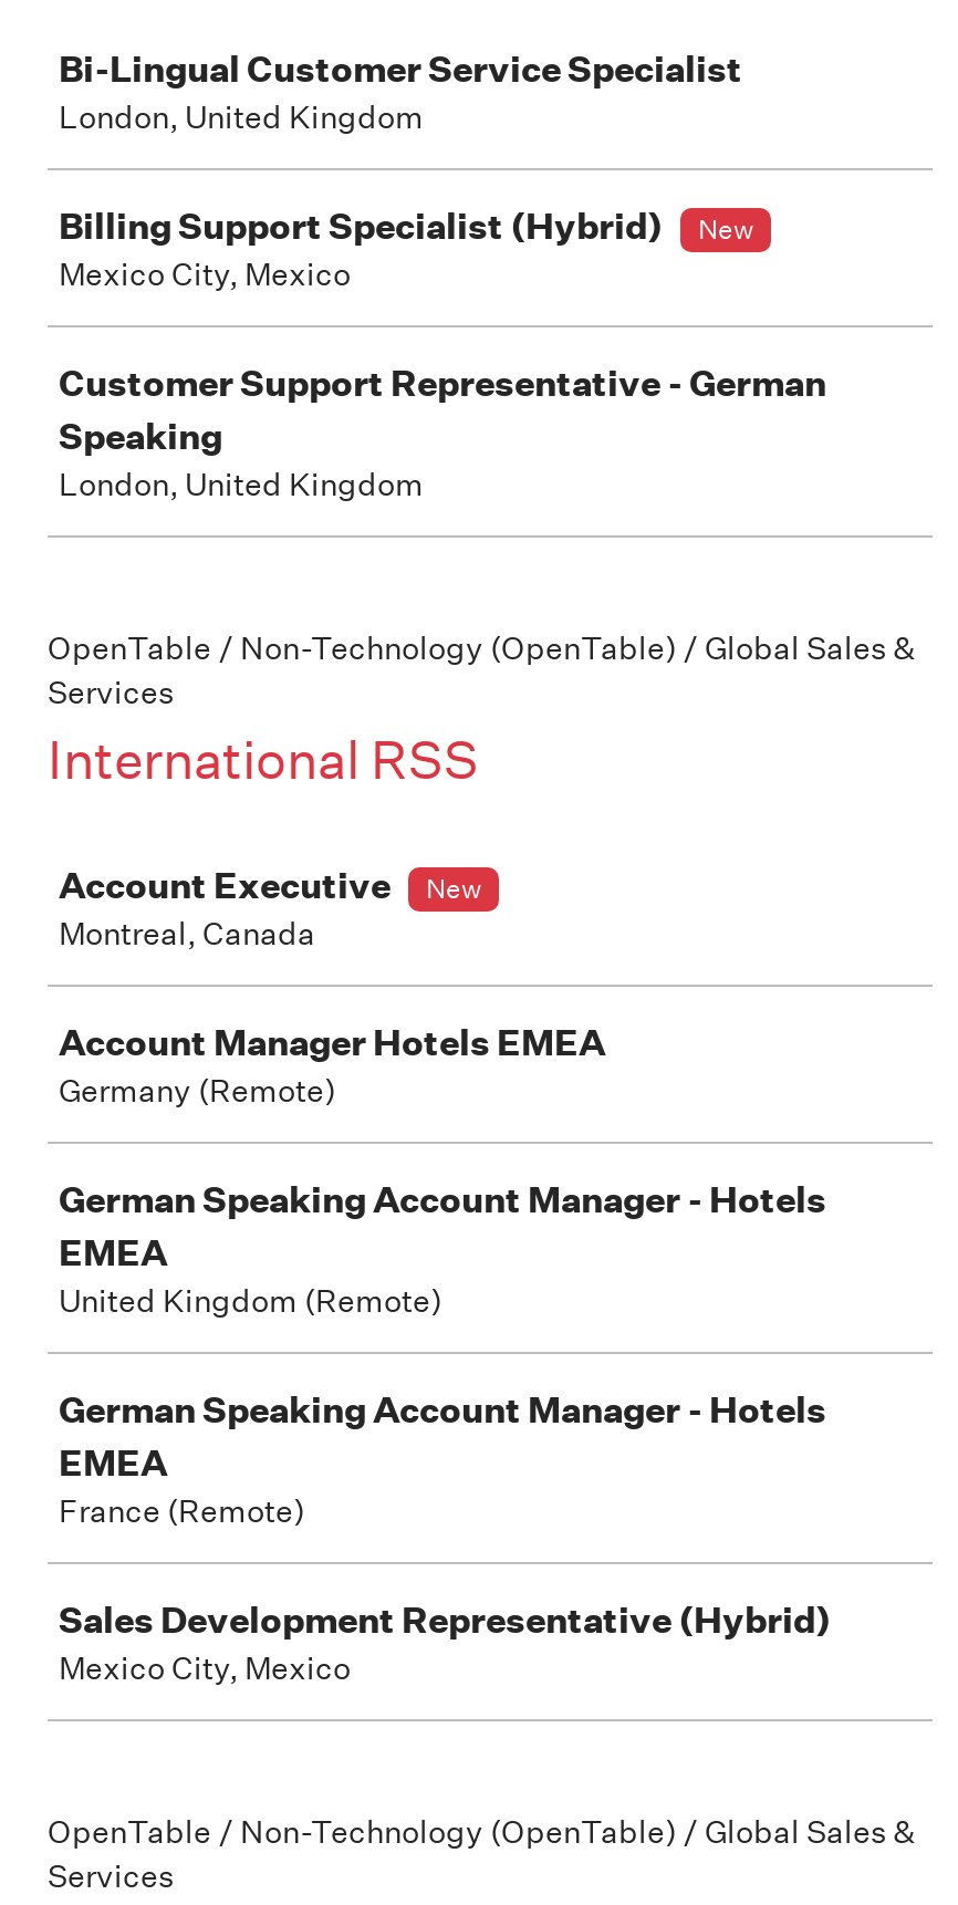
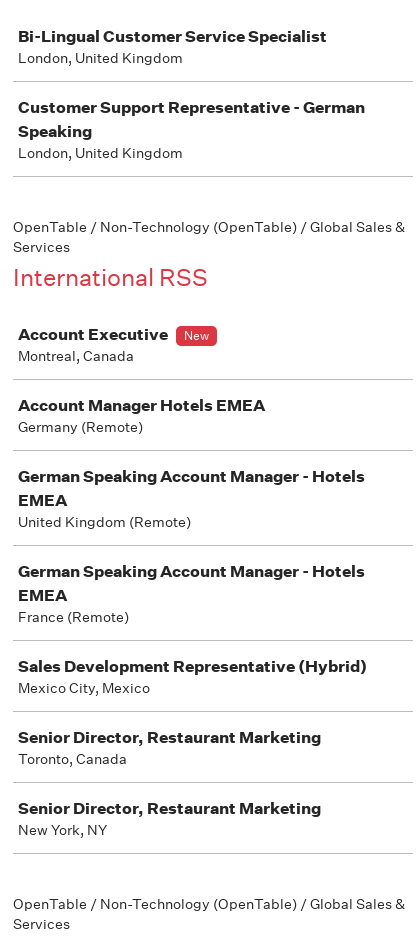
- Billing Support Specialist (Hybrid)
- New
- Mexico City, Mexico

moved up: Customer Support Representative - German | Speaking | London, United Kingdom | ... | Sales Development Representative (Hybrid) | Mexico City, Mexico

+ Senior Director, Restaurant Marketing
+ Toronto, Canada
+ Senior Director, Restaurant Marketing
+ New York, NY
